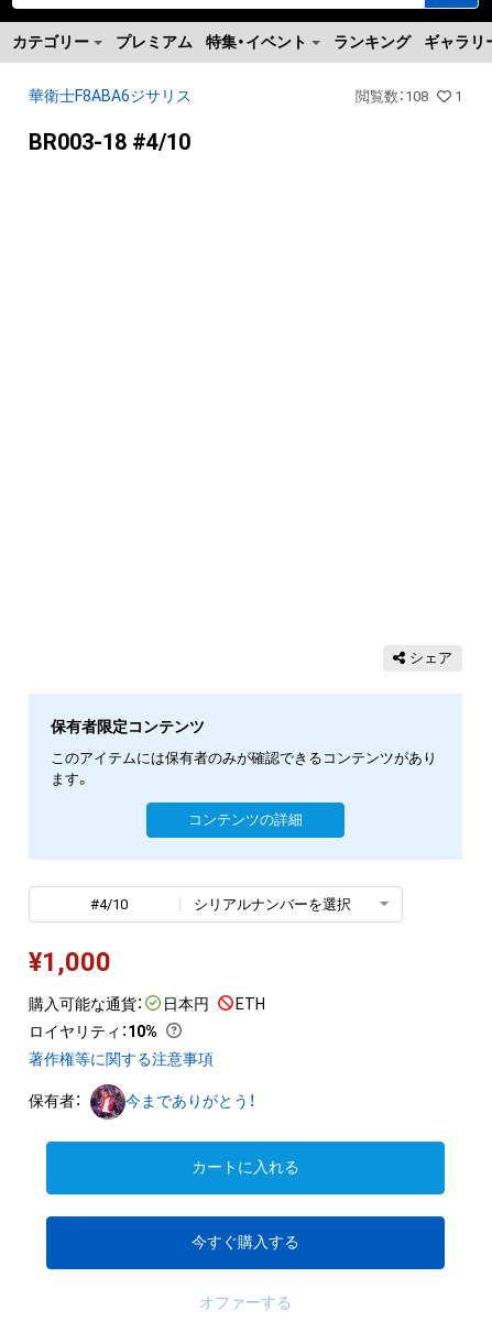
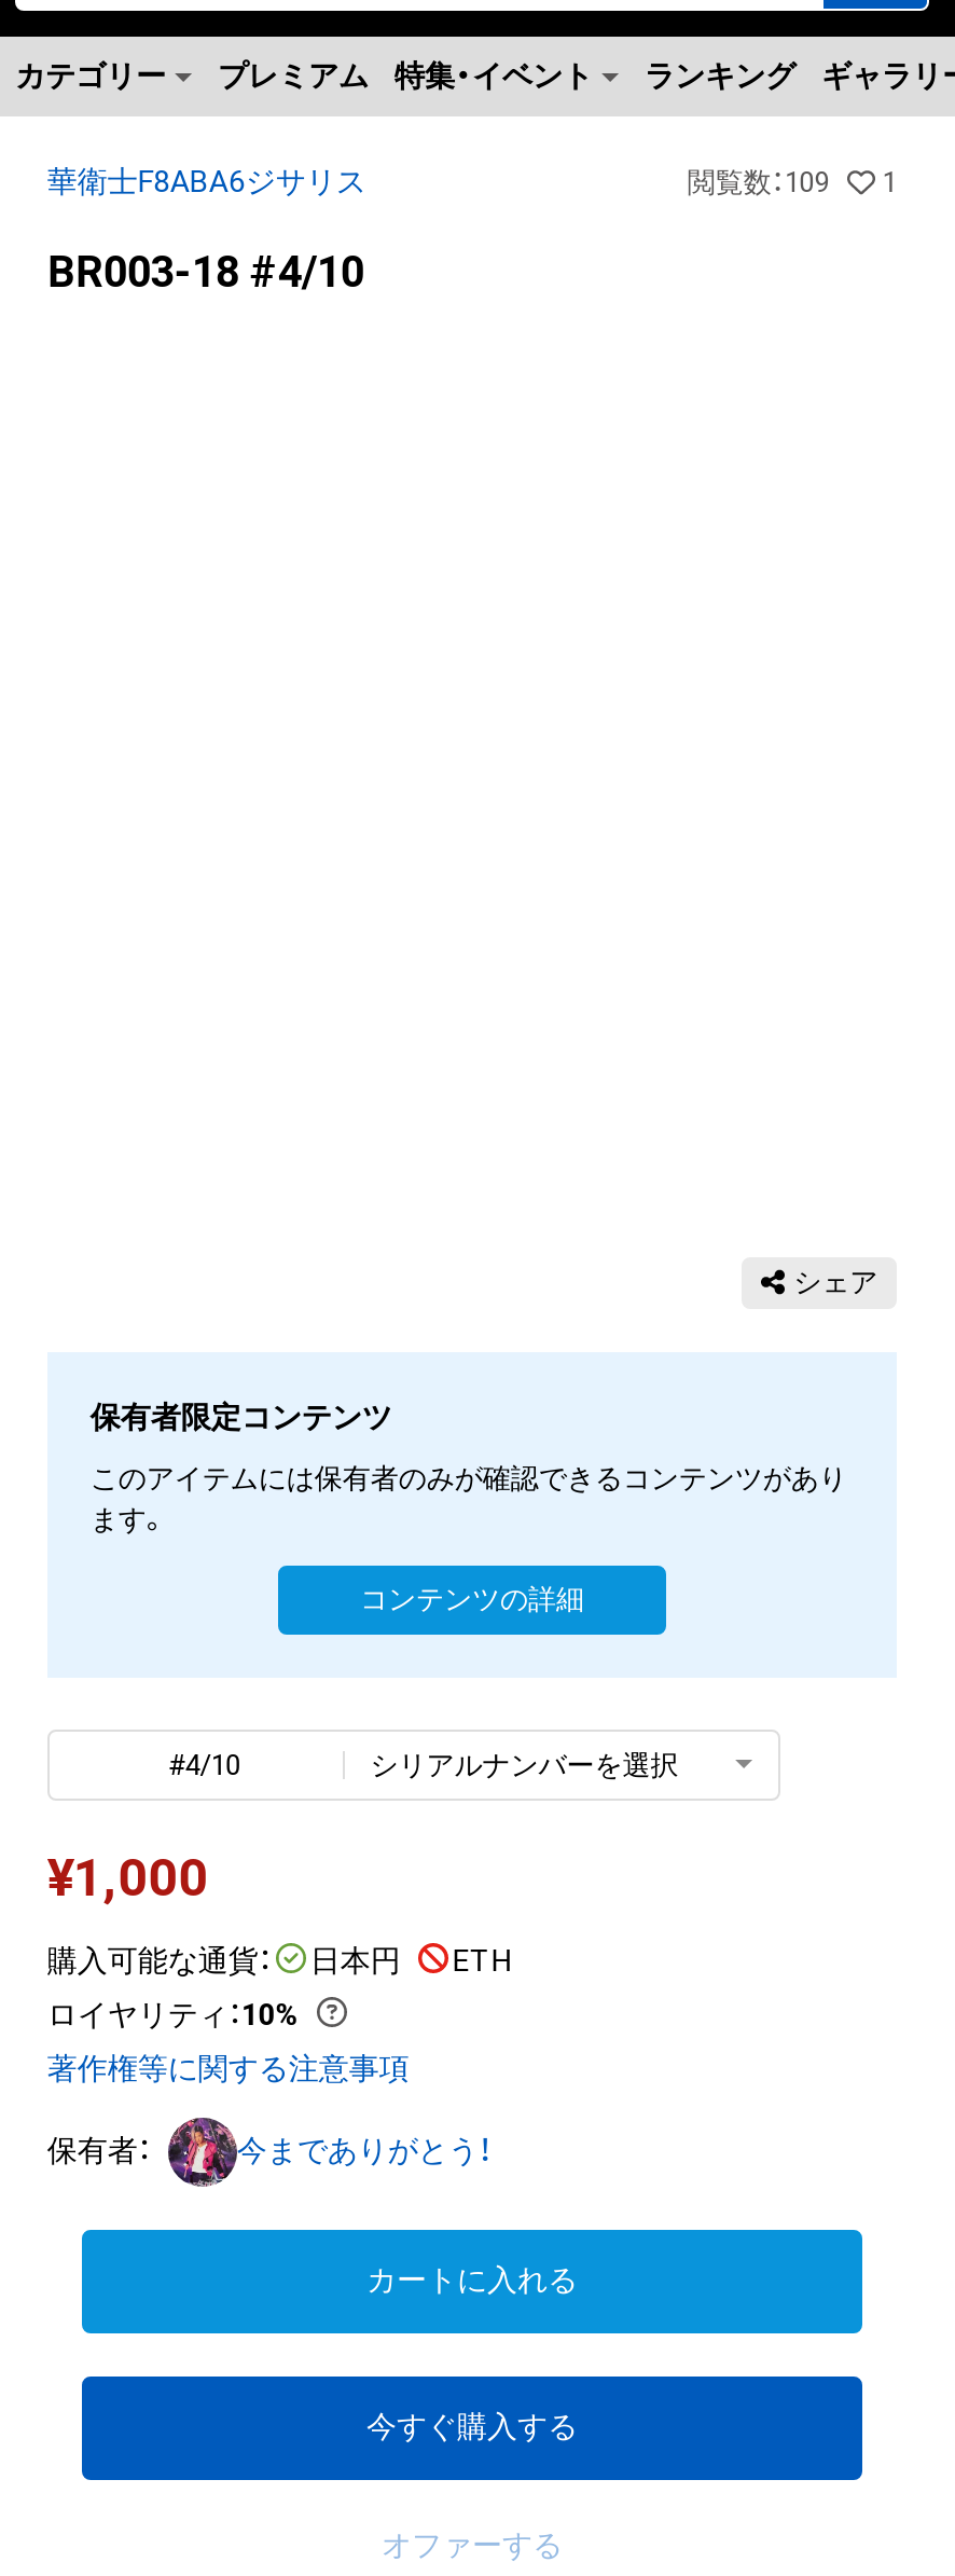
- 閲覧数：108 1
+ 閲覧数：109 1
